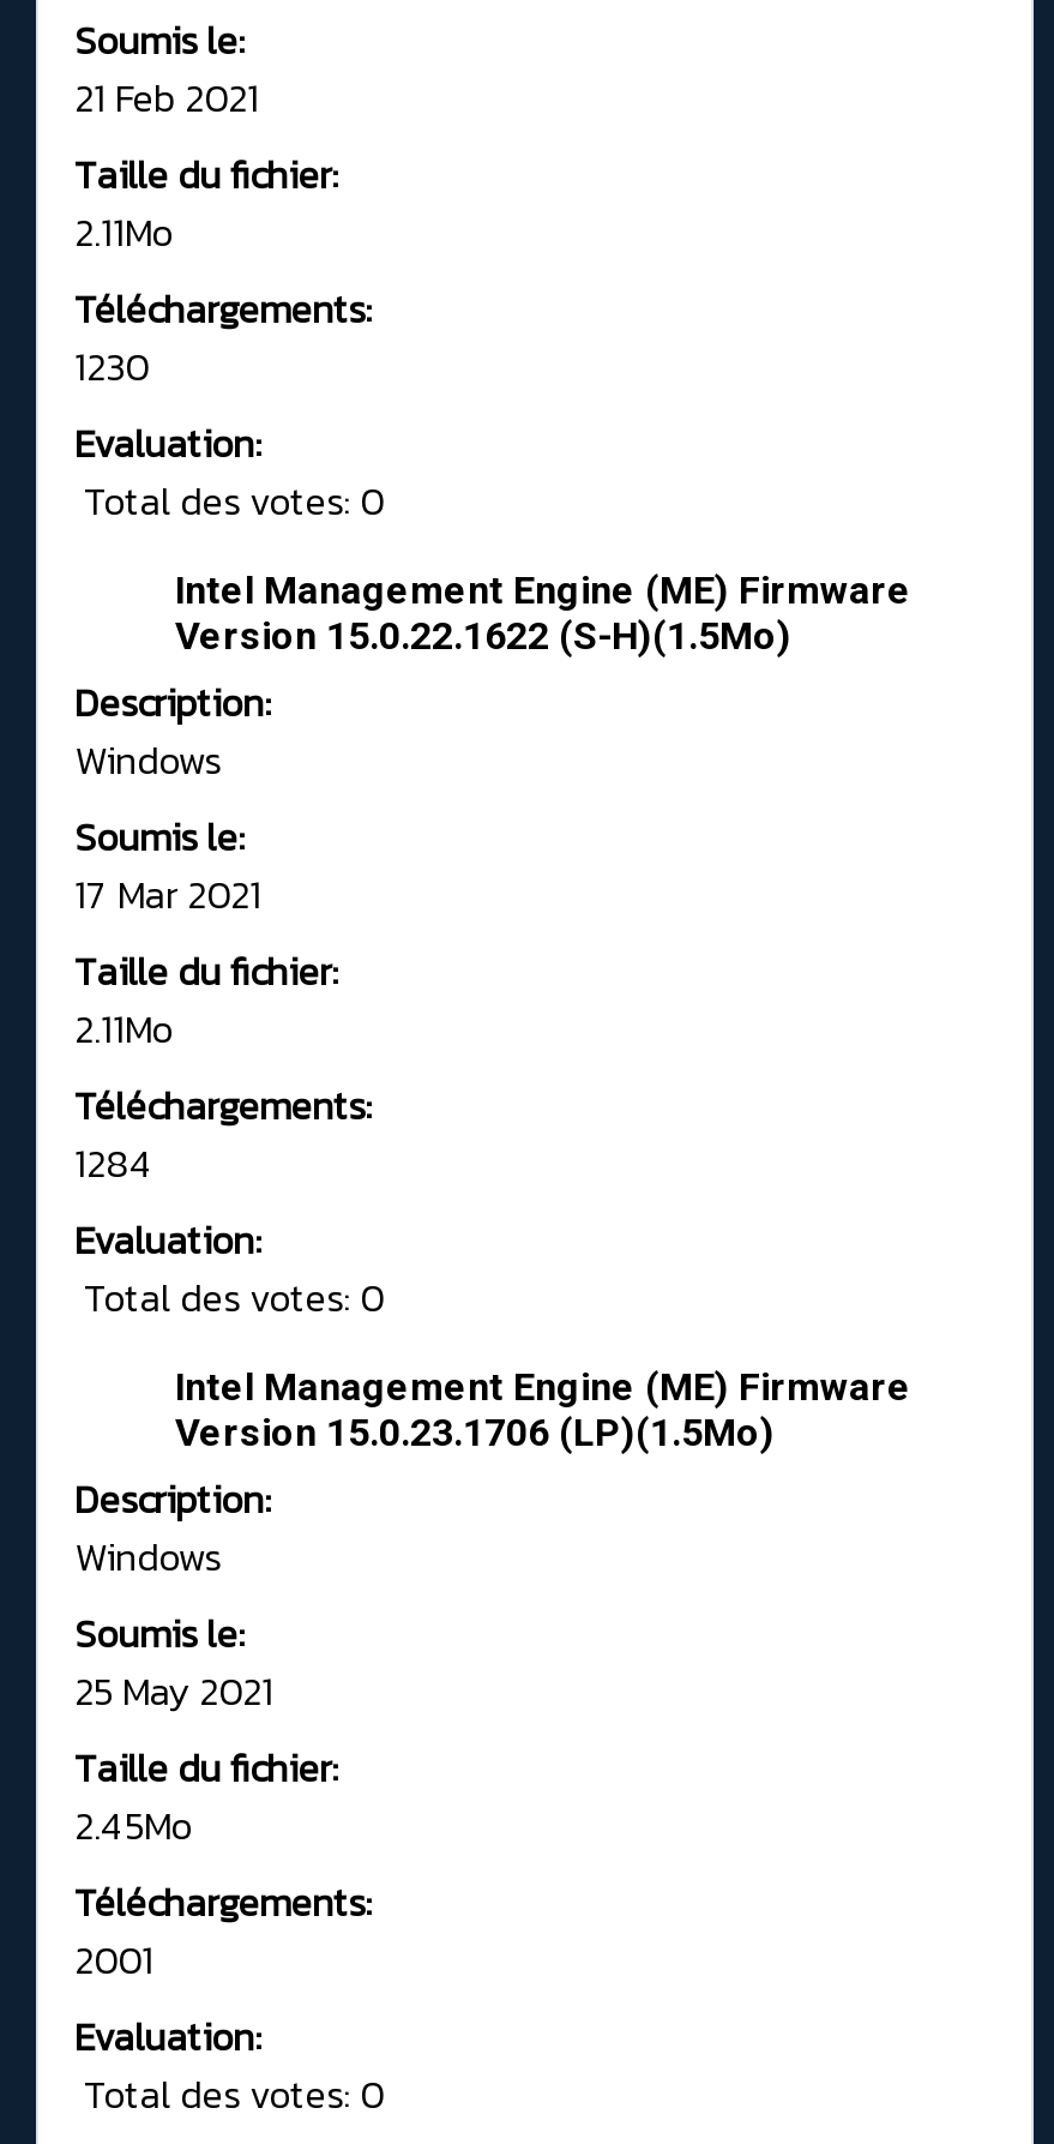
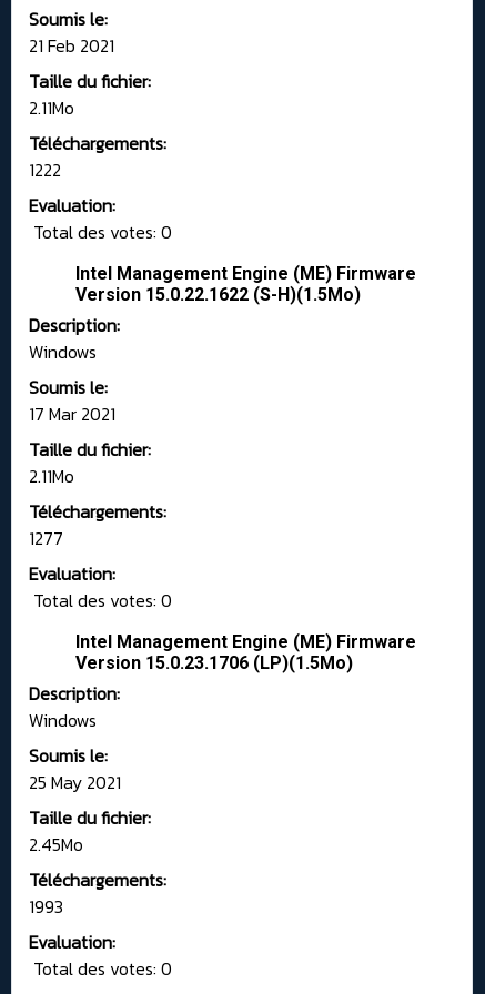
- 1230
+ 1222

- 1284
+ 1277

- 2001
+ 1993
